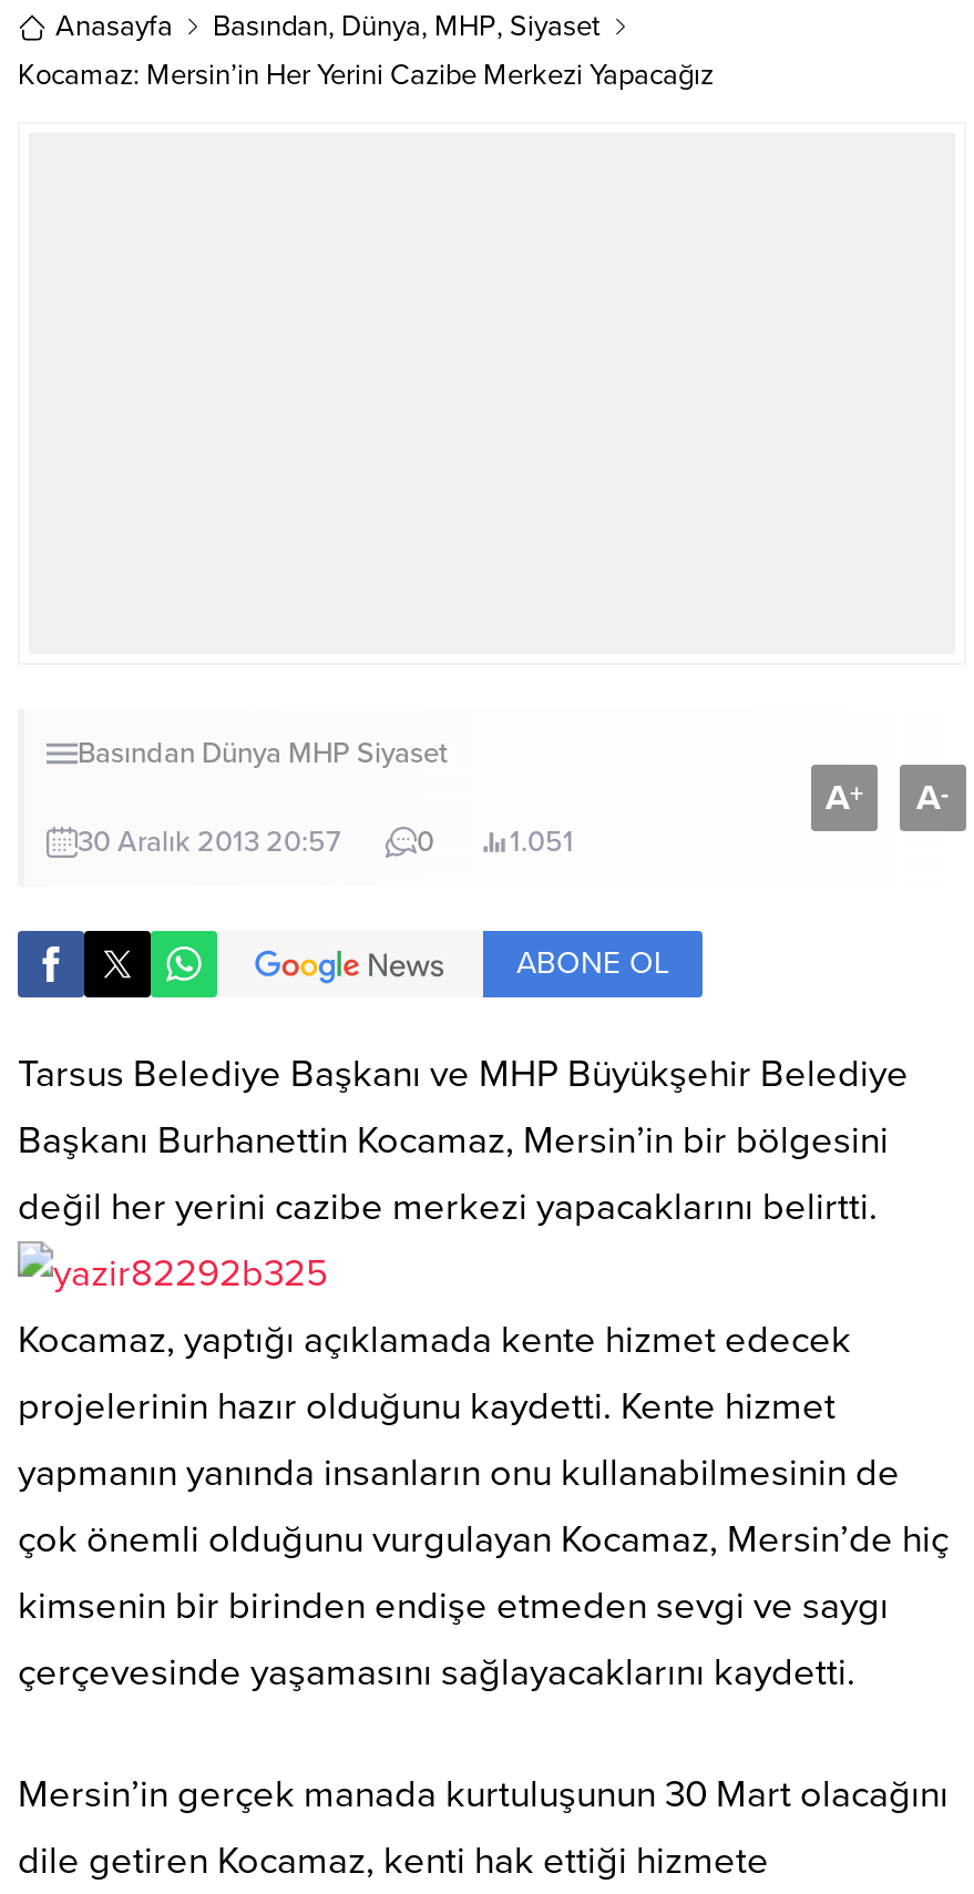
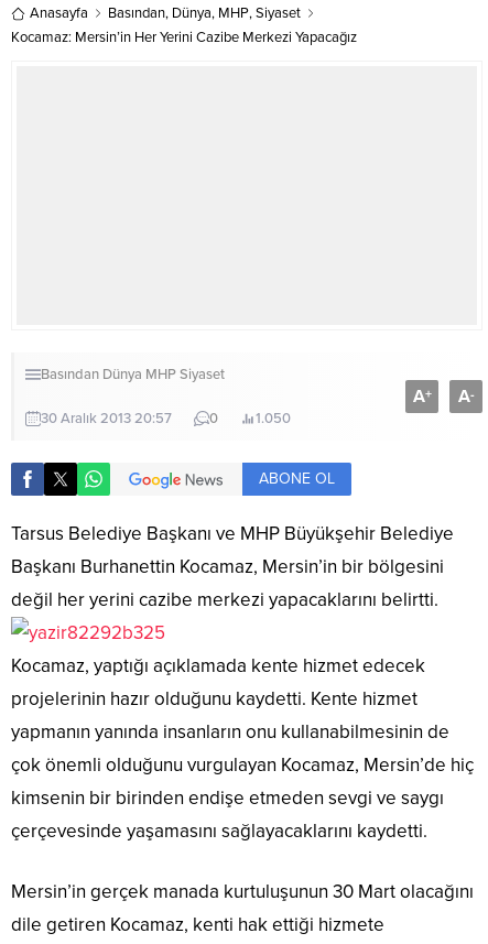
- 1.051
+ 1.050
